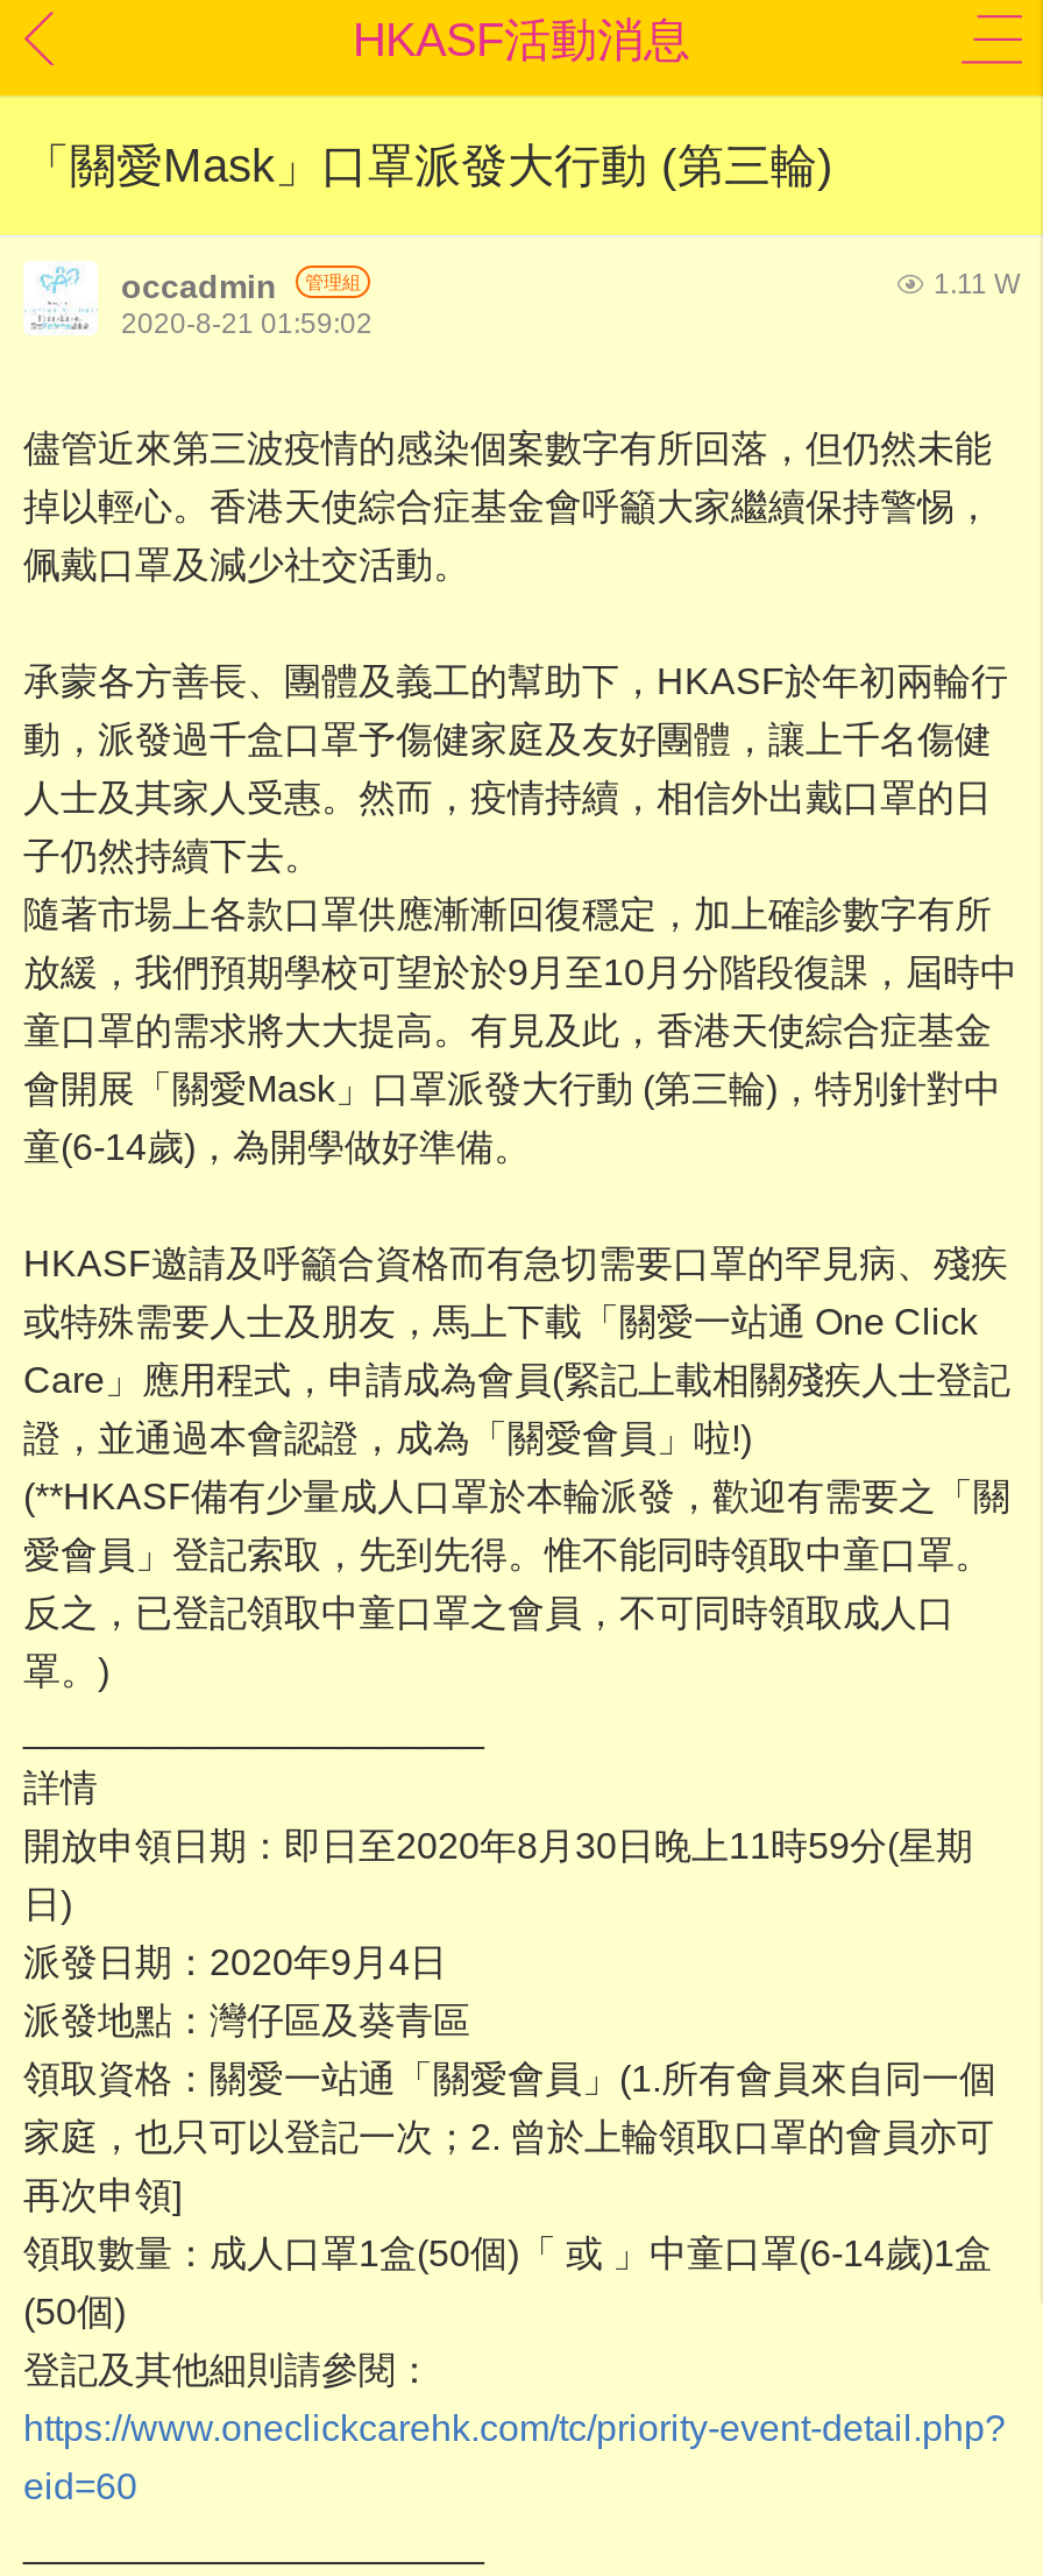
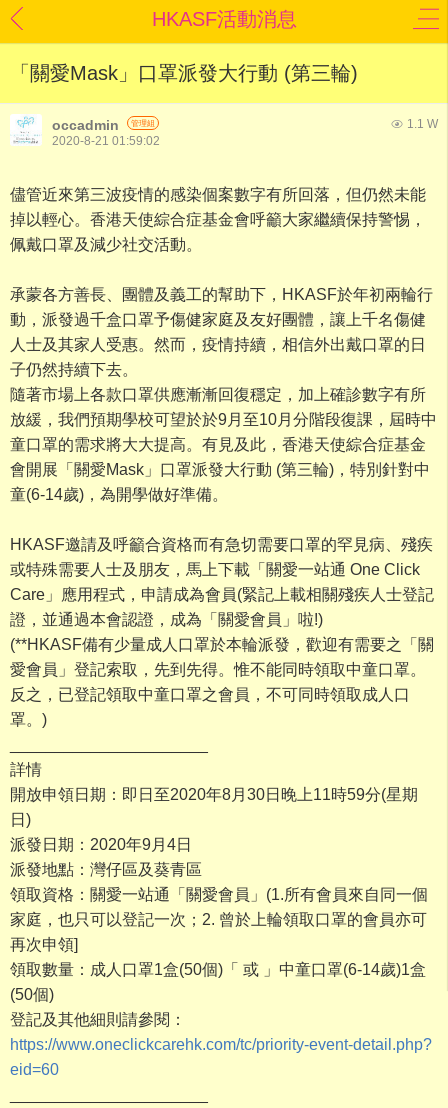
- 1.11 W
+ 1.1 W
